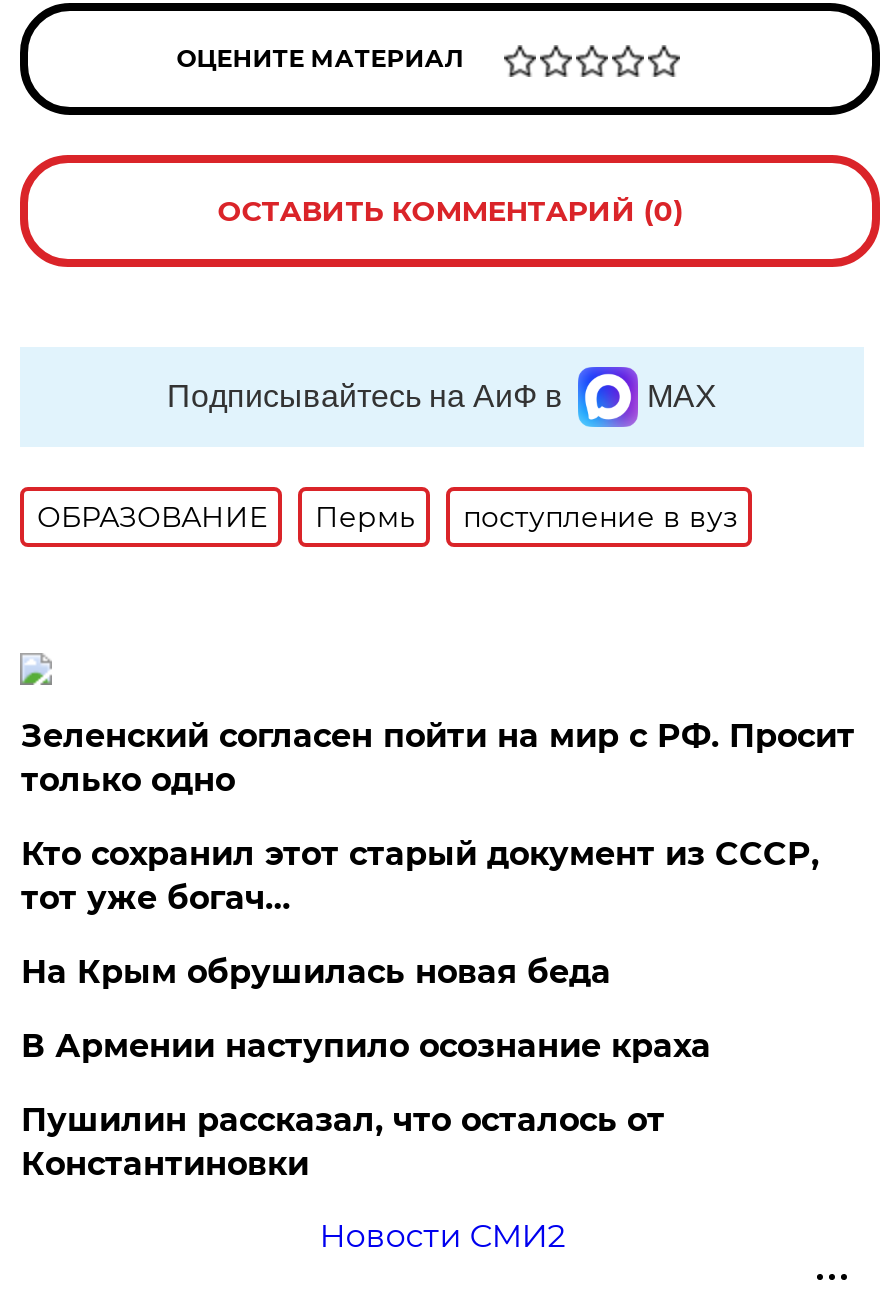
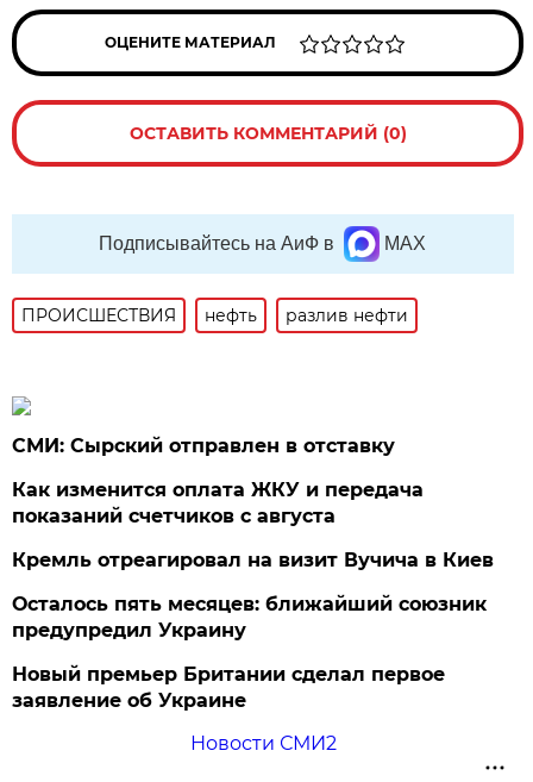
- ОБРАЗОВАНИЕ
- Пермь
- поступление в вуз
+ ПРОИСШЕСТВИЯ
+ нефть
+ разлив нефти

- Зеленский согласен пойти на мир с РФ. Просит
- только одно
+ СМИ: Сырский отправлен в отставку

- Кто сохранил этот старый документ из СССР,
- тот уже богач…
+ Как изменится оплата ЖКУ и передача
+ показаний счетчиков с августа

- На Крым обрушилась новая беда
+ Кремль отреагировал на визит Вучича в Киев

- В Армении наступило осознание краха
+ Осталось пять месяцев: ближайший союзник
+ предупредил Украину

- Пушилин рассказал, что осталось от
- Константиновки
+ Новый премьер Британии сделал первое
+ заявление об Украине
